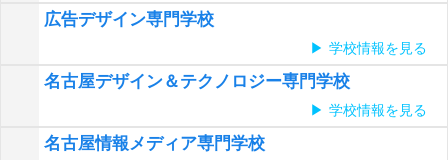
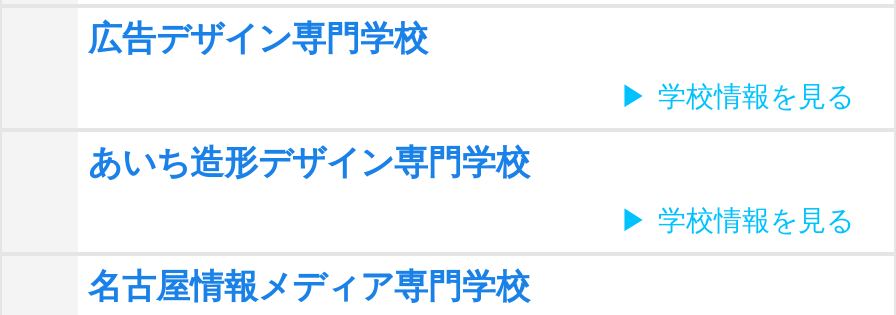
- 名古屋デザイン＆テクノロジー専門学校
+ あいち造形デザイン専門学校
